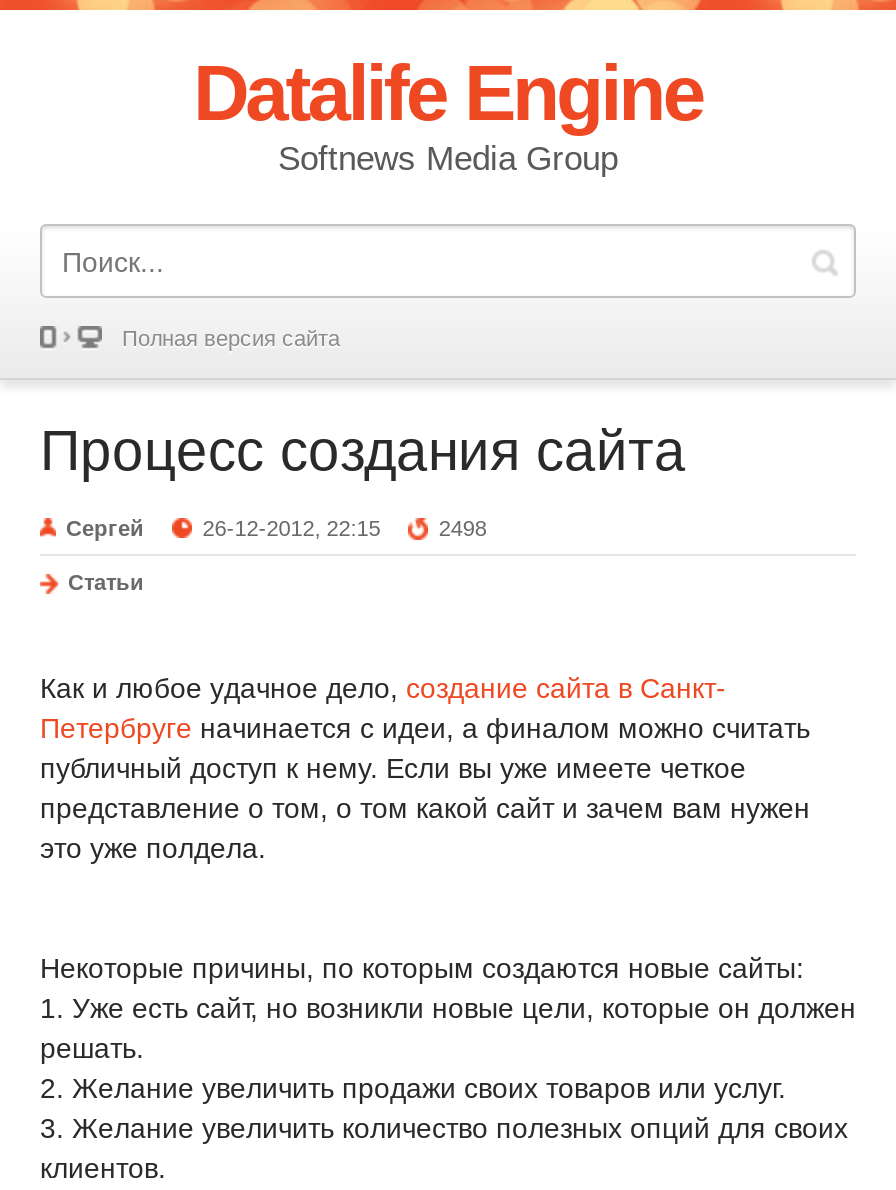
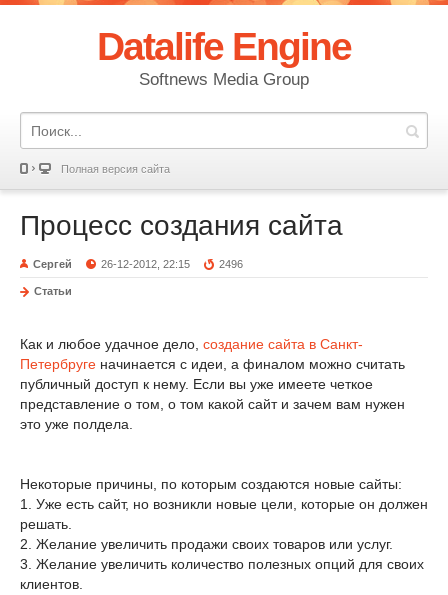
- 2498
+ 2496
